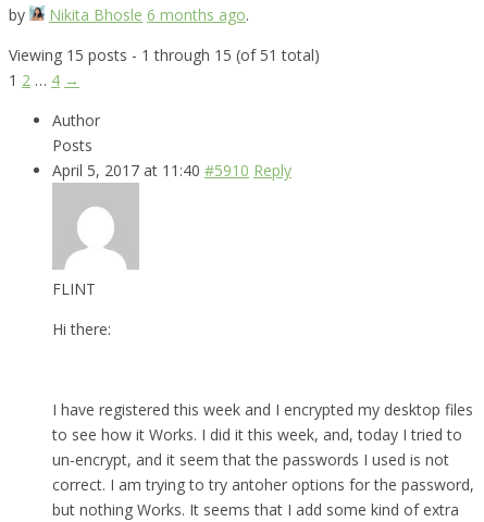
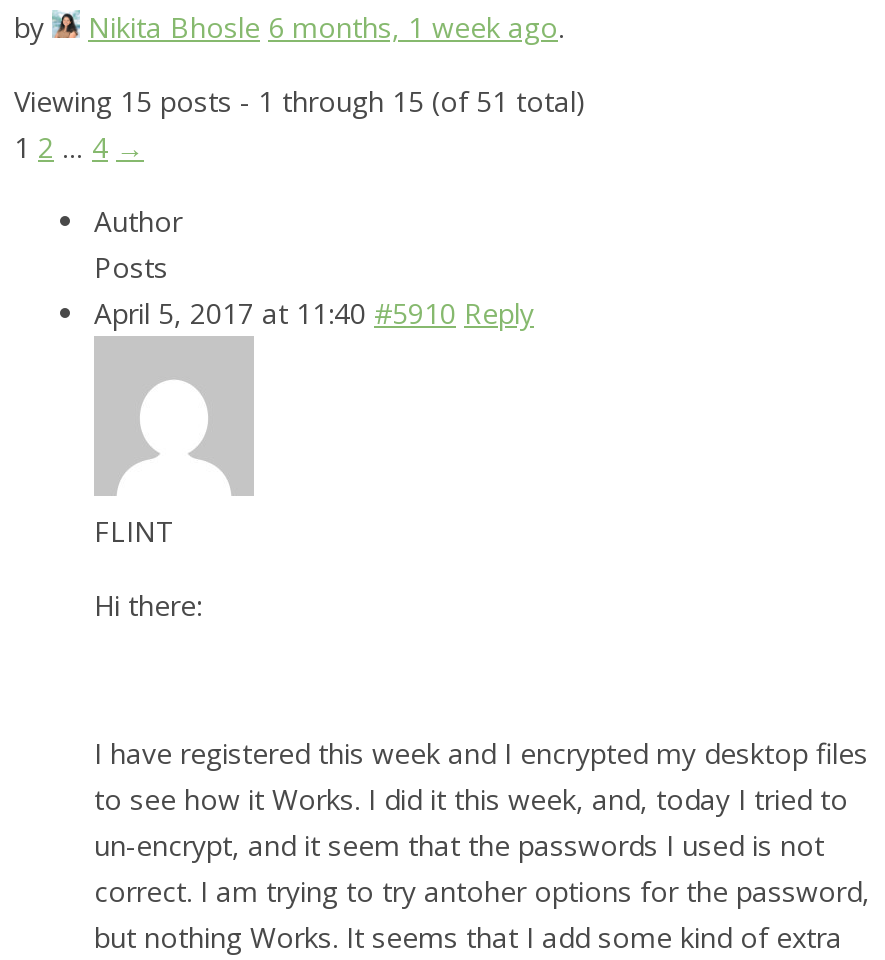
- Nikita Bhosle 6 months ago.
+ Nikita Bhosle 6 months, 1 week ago.
